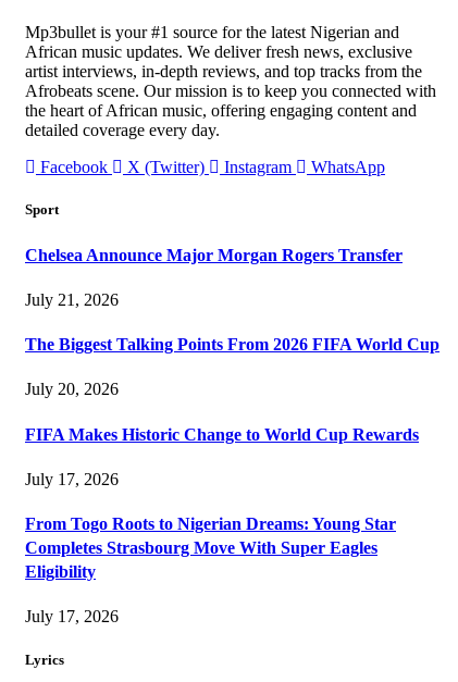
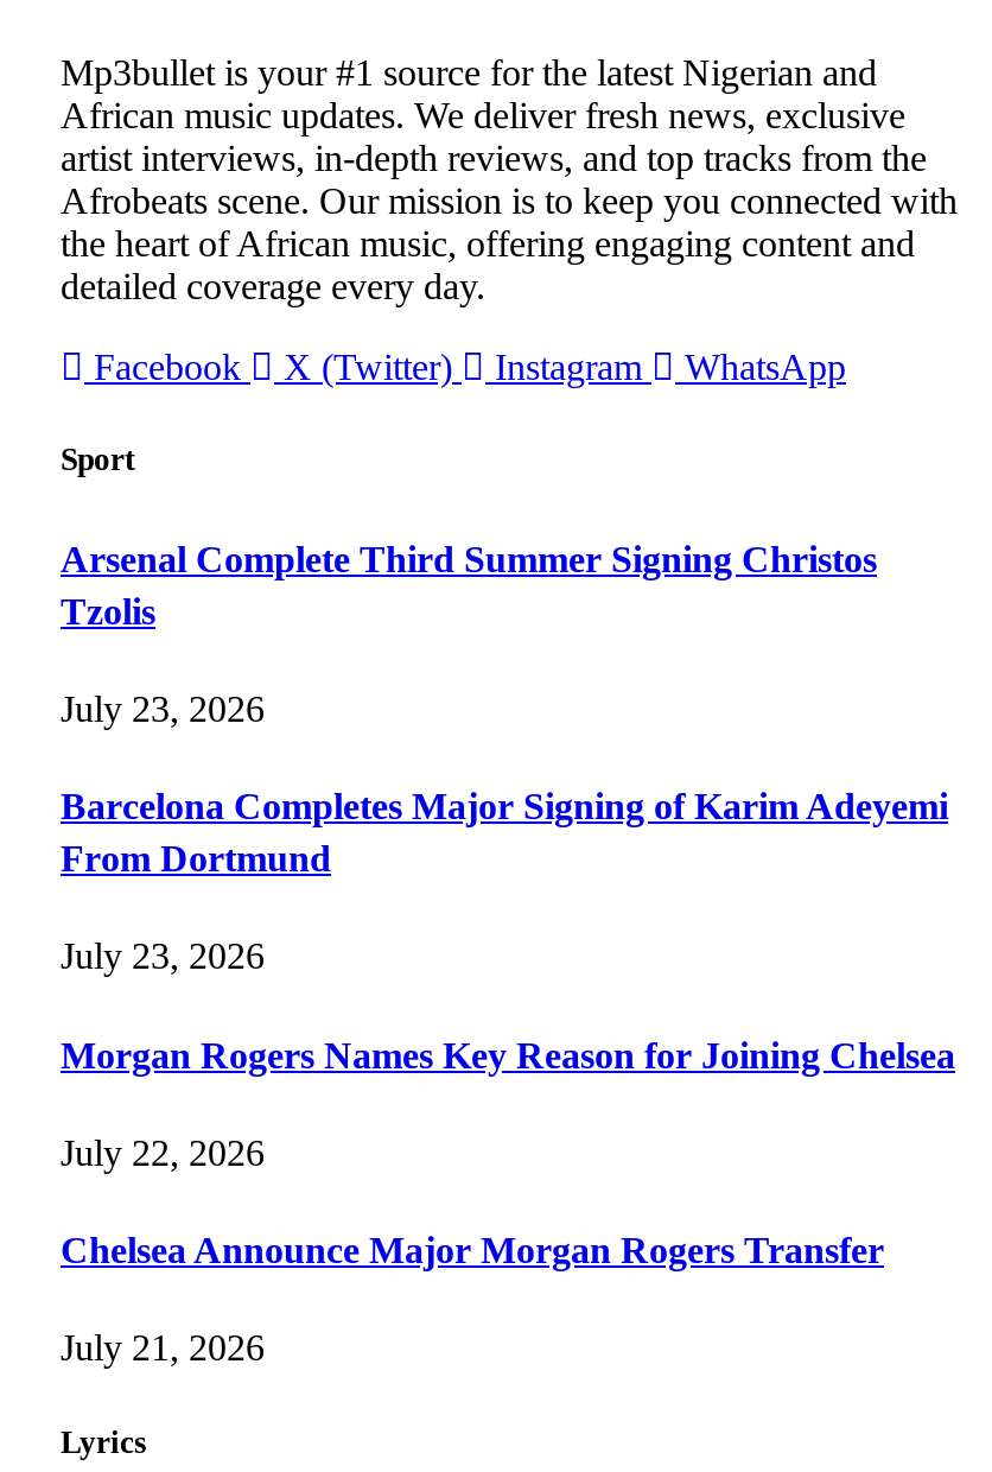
+ Arsenal Complete Third Summer Signing Christos
+ Tzolis
+ July 23, 2026
+ Barcelona Completes Major Signing of Karim Adeyemi
+ From Dortmund
+ July 23, 2026
+ Morgan Rogers Names Key Reason for Joining Chelsea
+ July 22, 2026

moved down: Chelsea Announce Major Morgan Rogers Transfer | July 21, 2026

- The Biggest Talking Points From 2026 FIFA World Cup
- July 20, 2026
- FIFA Makes Historic Change to World Cup Rewards
- July 17, 2026
- From Togo Roots to Nigerian Dreams: Young Star
- Completes Strasbourg Move With Super Eagles
- Eligibility
- July 17, 2026
